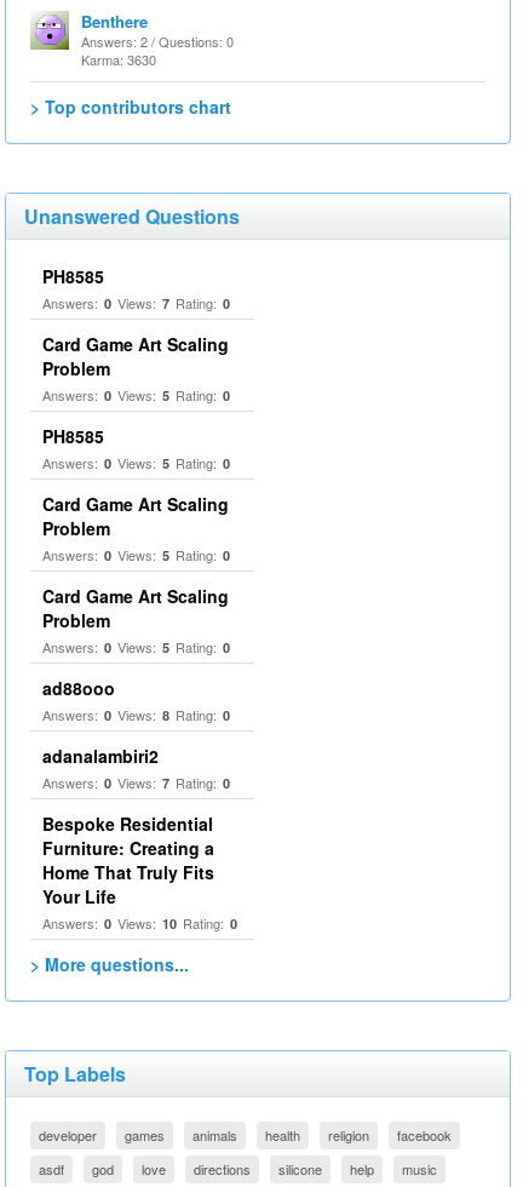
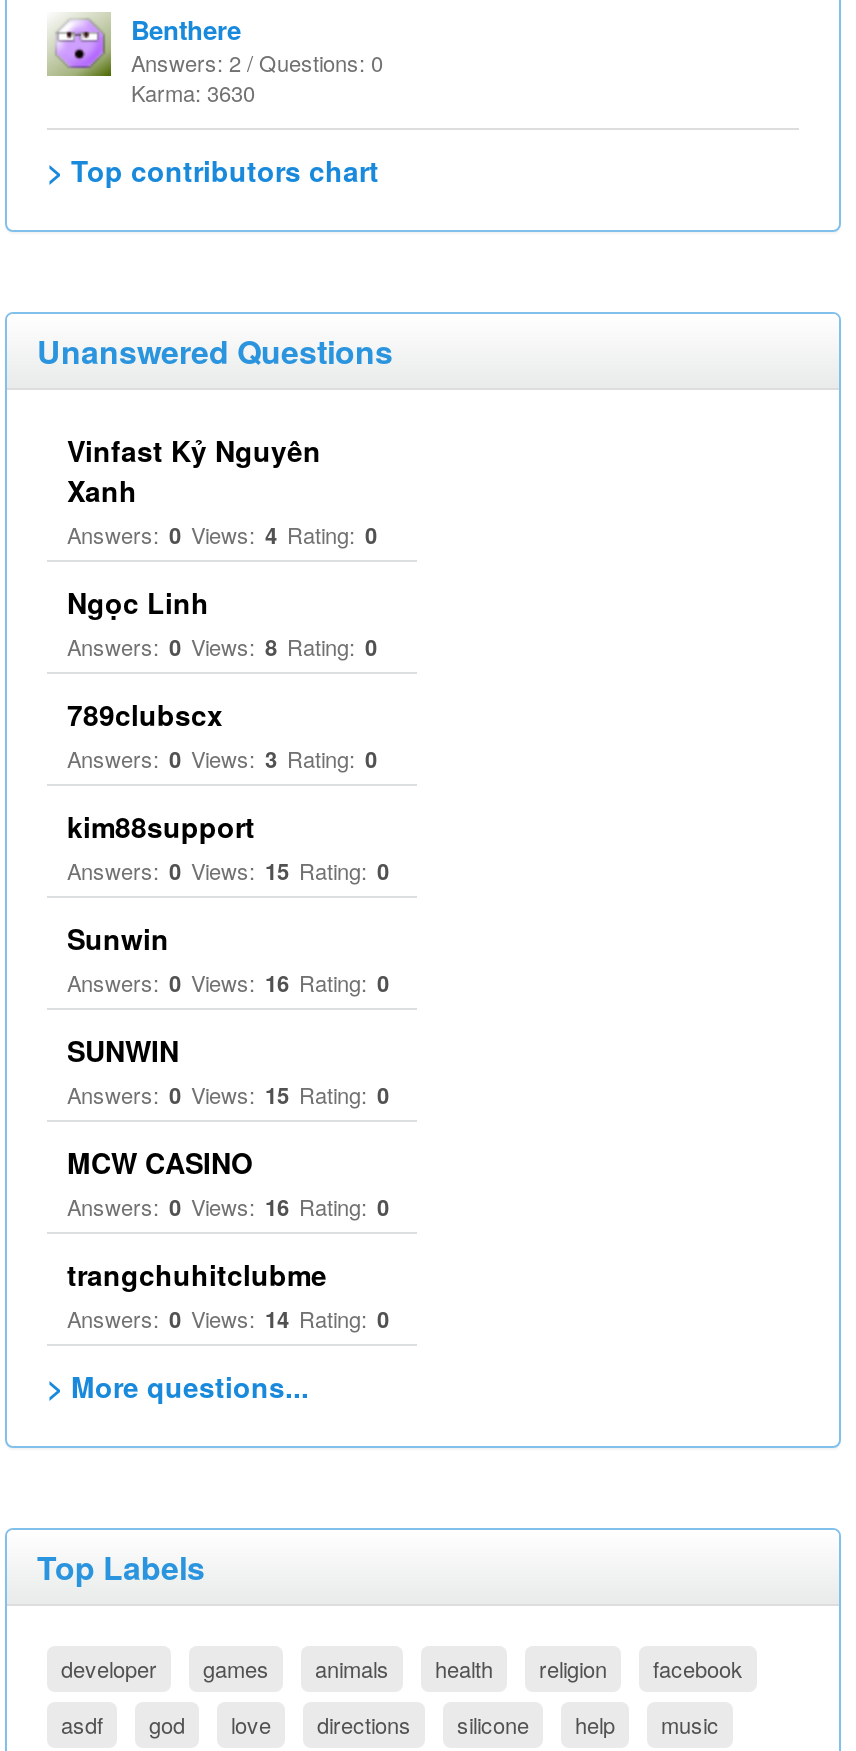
- PH8585
- Answers: 0 Views: 7 Rating: 0
- Card Game Art Scaling
- Problem
- Answers: 0 Views: 5 Rating: 0
- PH8585
- Answers: 0 Views: 5 Rating: 0
- Card Game Art Scaling
- Problem
- Answers: 0 Views: 5 Rating: 0
- Card Game Art Scaling
- Problem
- Answers: 0 Views: 5 Rating: 0
- ad88ooo
+ Vinfast Kỷ Nguyên
+ Xanh
+ Answers: 0 Views: 4 Rating: 0
+ Ngọc Linh

moved up: Answers: 0 Views: 8 Rating: 0

- adanalambiri2
- Answers: 0 Views: 7 Rating: 0
- Bespoke Residential
- Furniture: Creating a
- Home That Truly Fits
- Your Life
- Answers: 0 Views: 10 Rating: 0
+ 789clubscx
+ Answers: 0 Views: 3 Rating: 0
+ kim88support
+ Answers: 0 Views: 15 Rating: 0
+ Sunwin
+ Answers: 0 Views: 16 Rating: 0
+ SUNWIN
+ Answers: 0 Views: 15 Rating: 0
+ MCW CASINO
+ Answers: 0 Views: 16 Rating: 0
+ trangchuhitclubme
+ Answers: 0 Views: 14 Rating: 0
